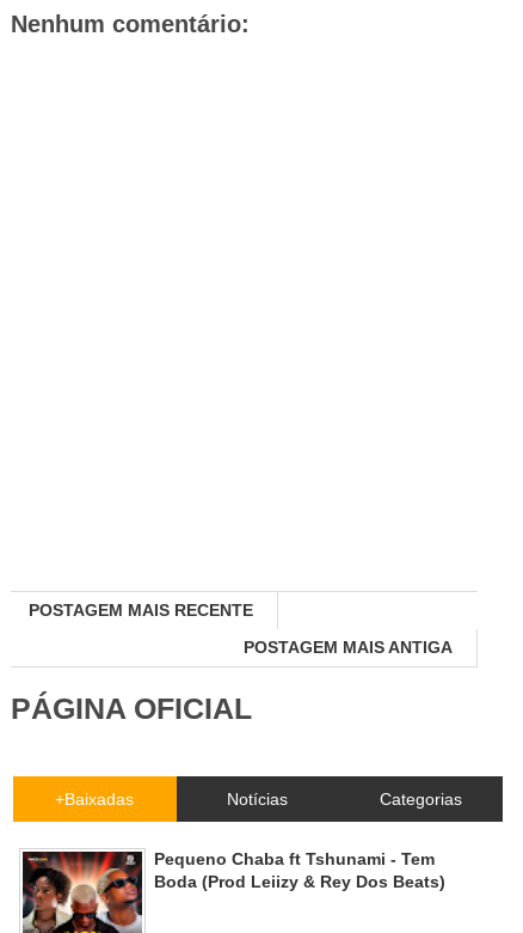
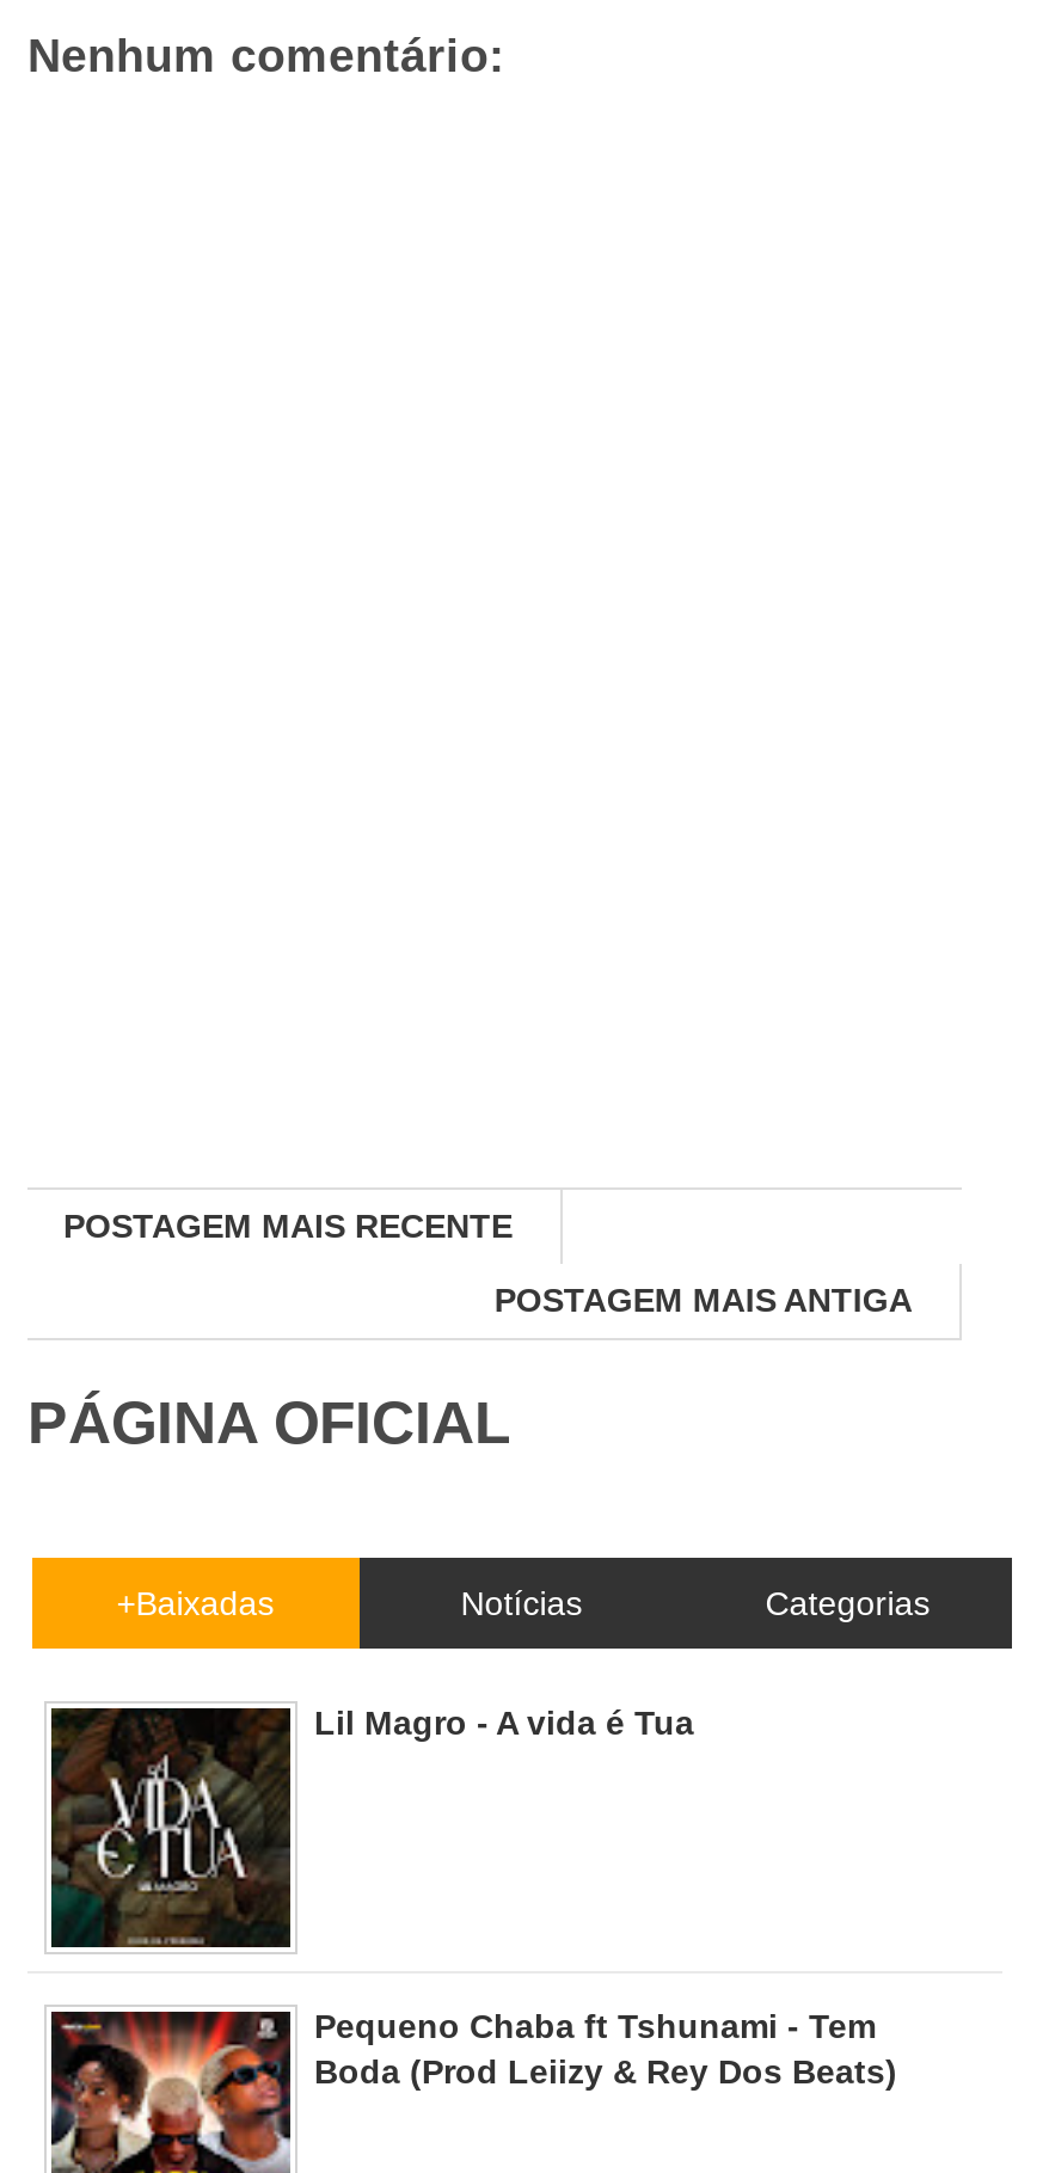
+ [image]
+ Lil Magro - A vida é Tua
